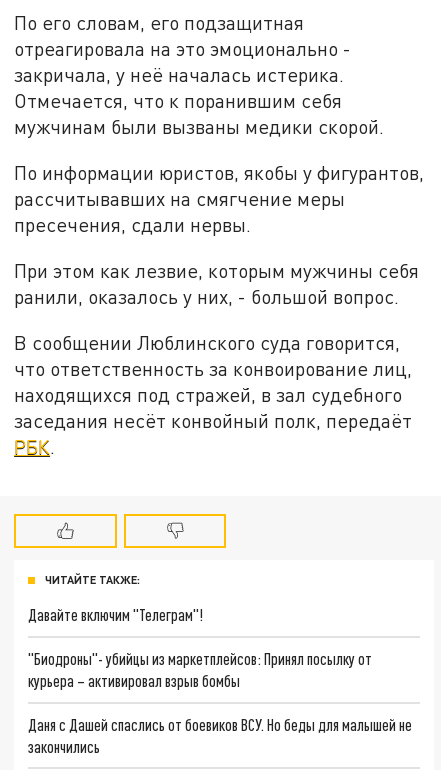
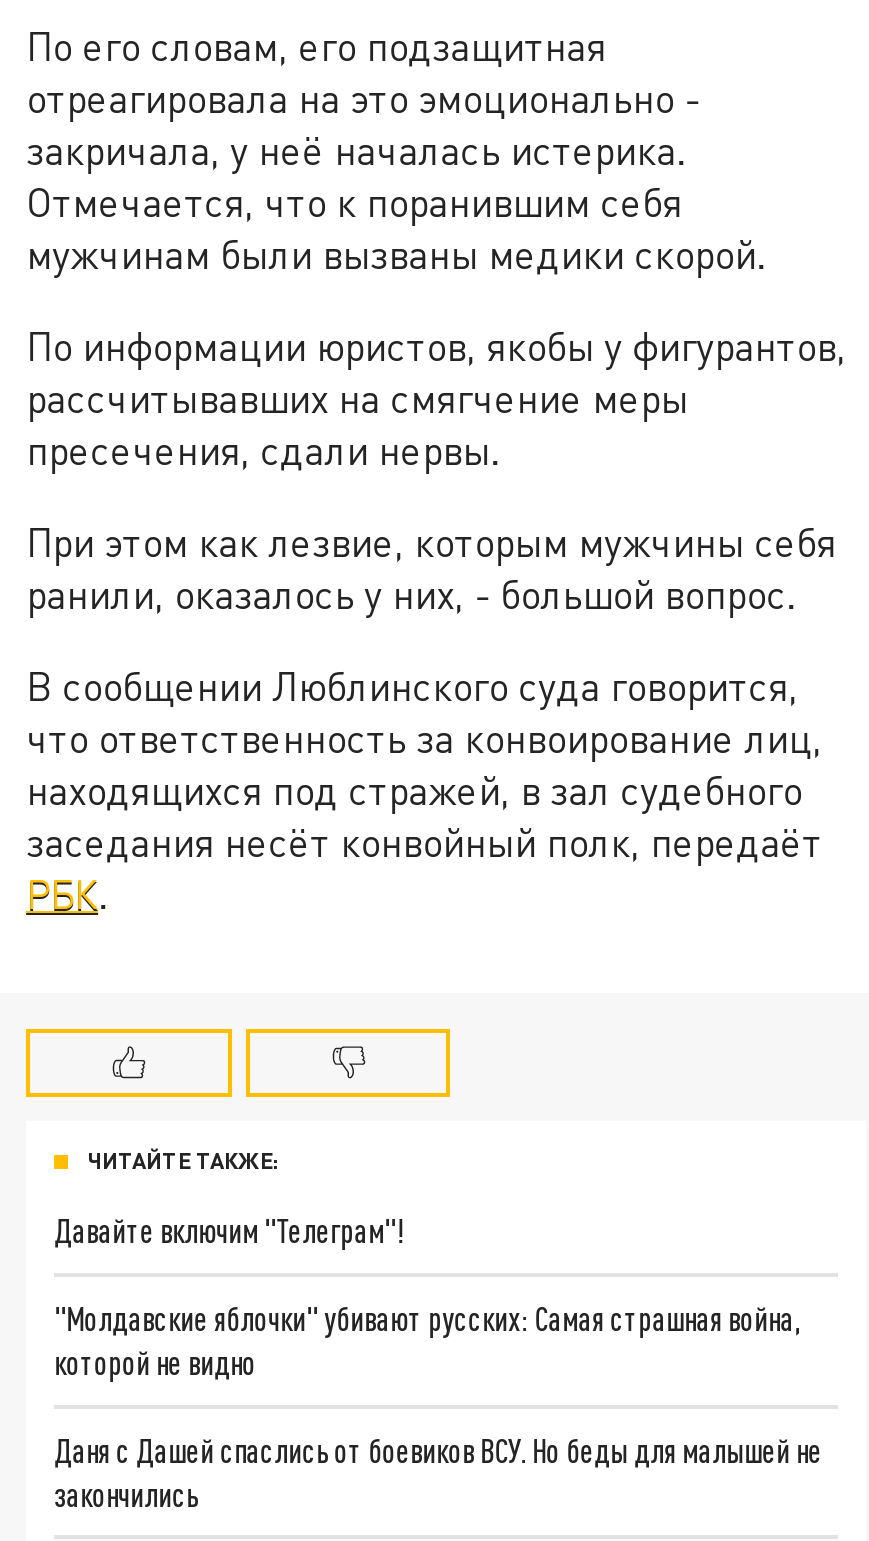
- "Биодроны"- убийцы из маркетплейсов: Принял посылку от
- курьера – активировал взрыв бомбы
+ "Молдавские яблочки" убивают русских: Самая страшная война,
+ которой не видно
